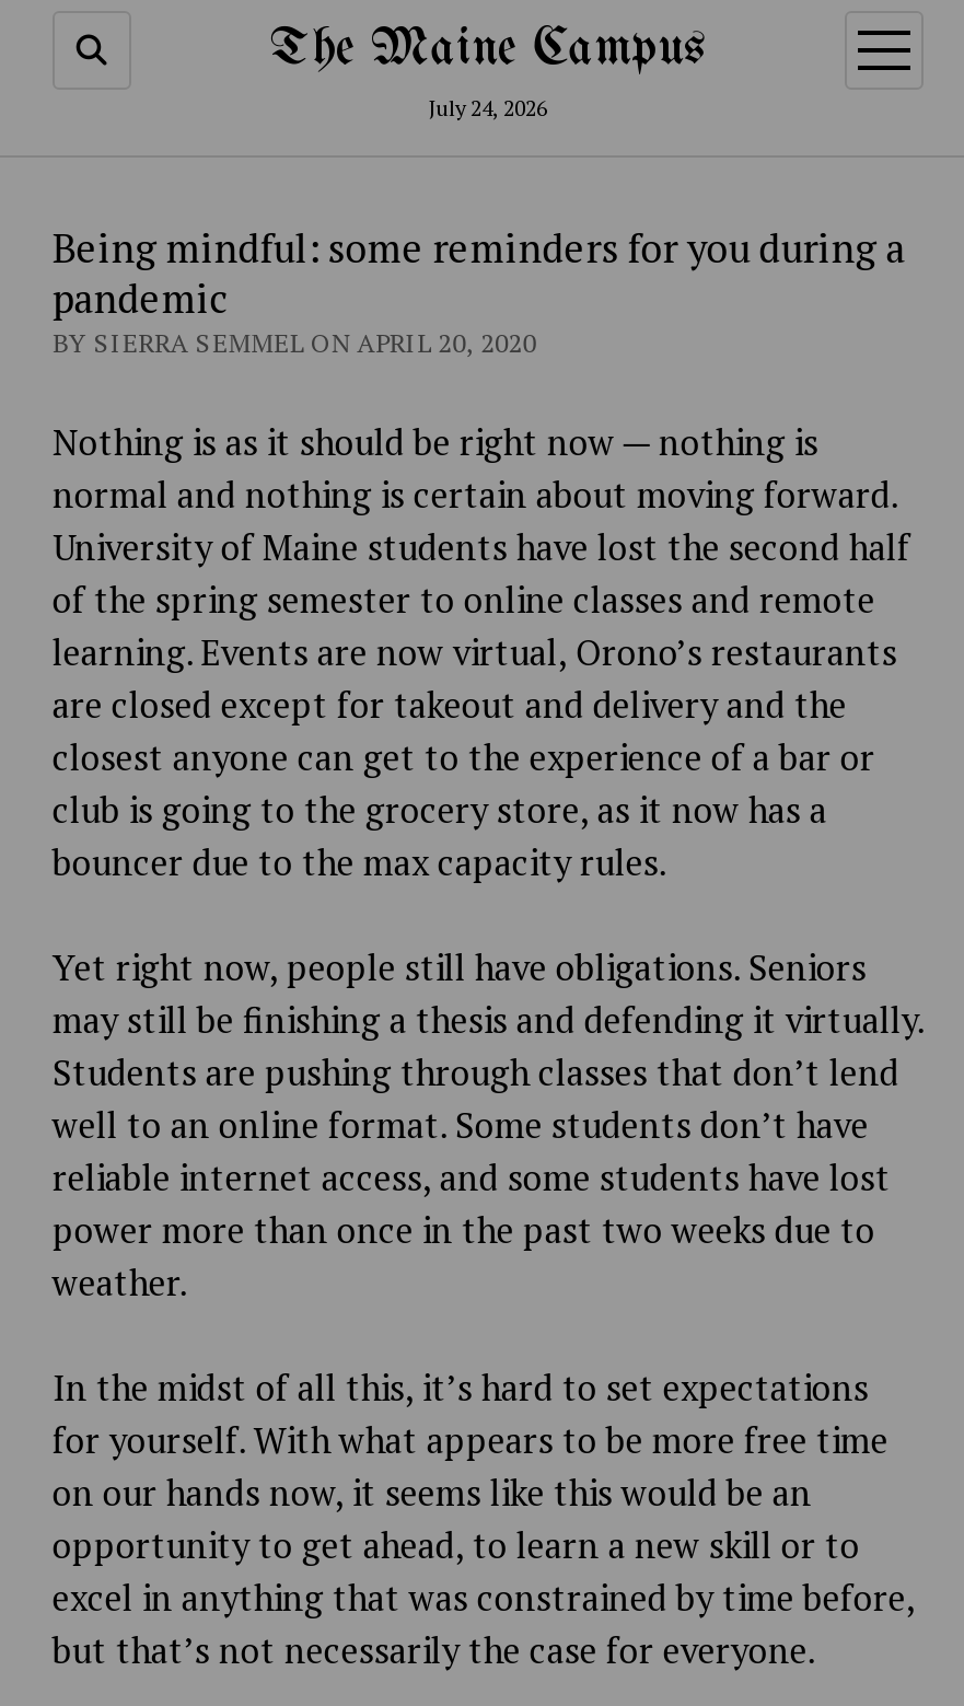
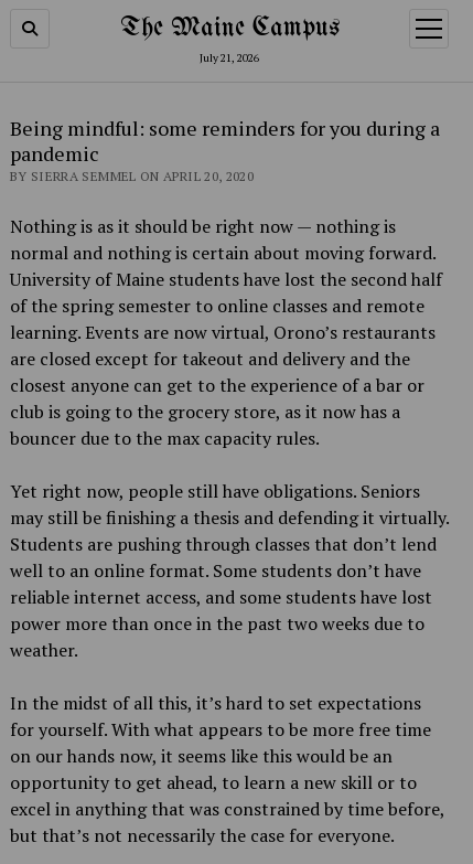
- July 24, 2026
+ July 21, 2026
